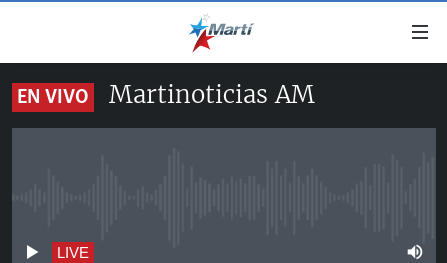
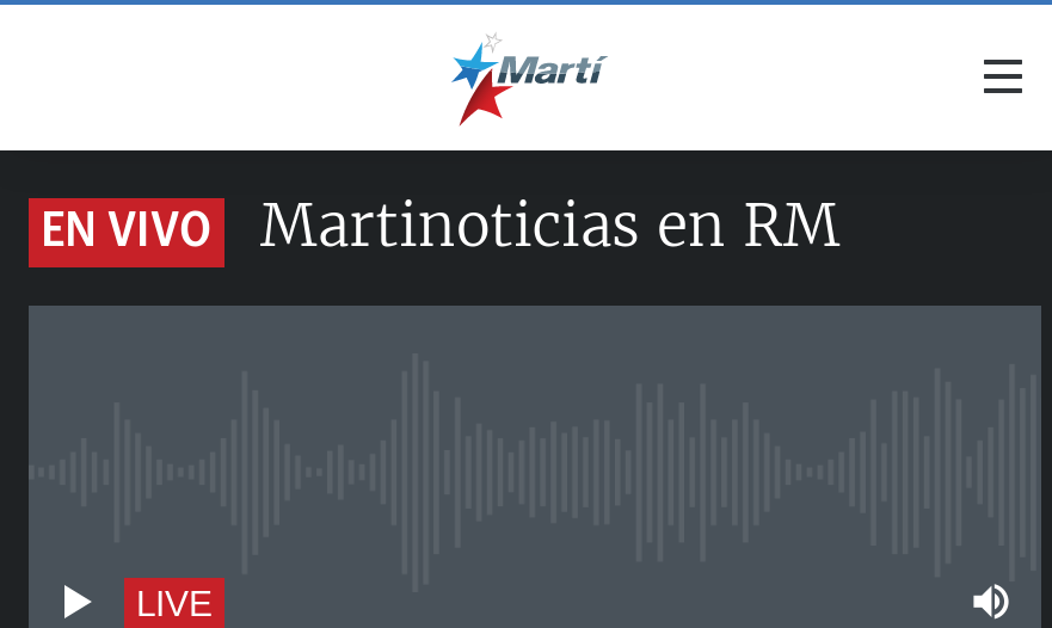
- Martinoticias AM
+ Martinoticias en RM
